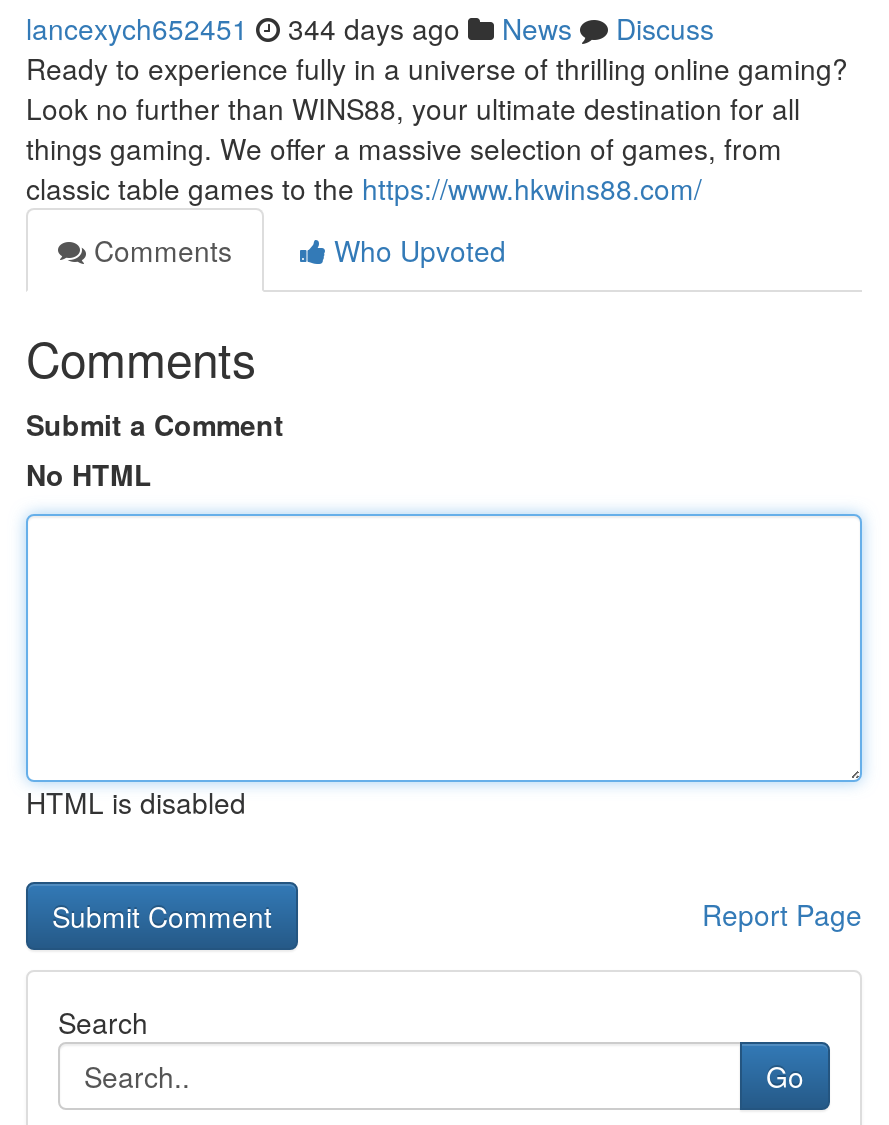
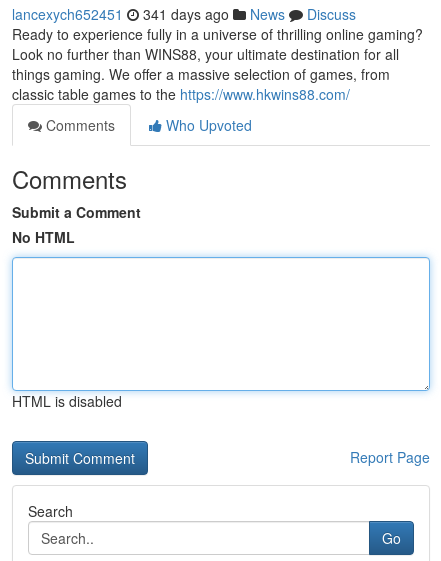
- lancexych652451 344 days ago News Discuss
+ lancexych652451 341 days ago News Discuss
